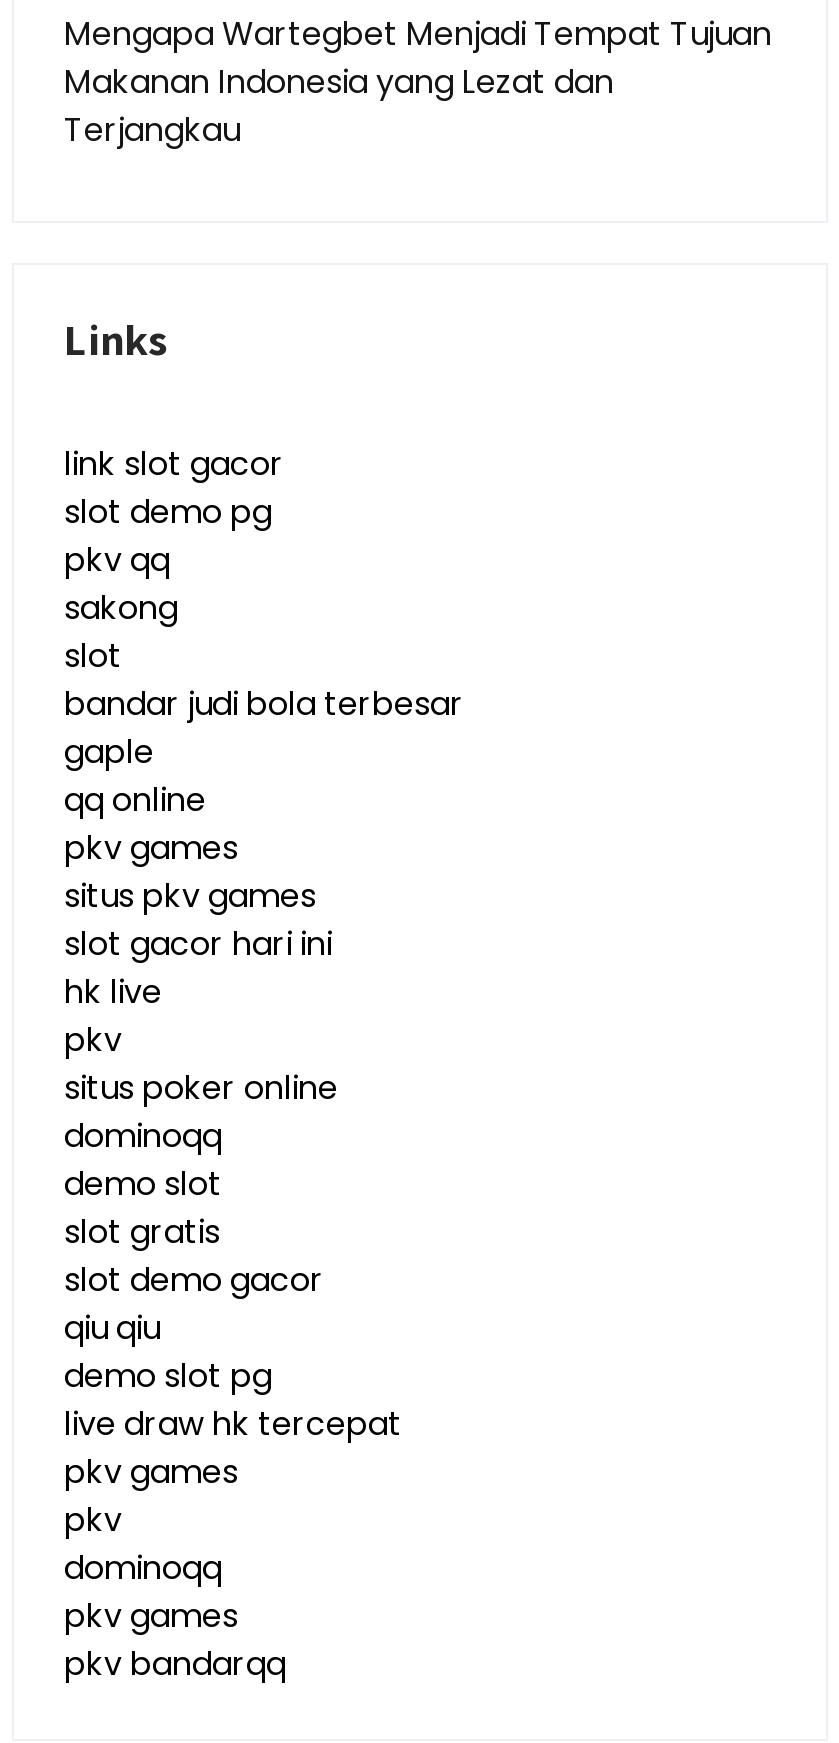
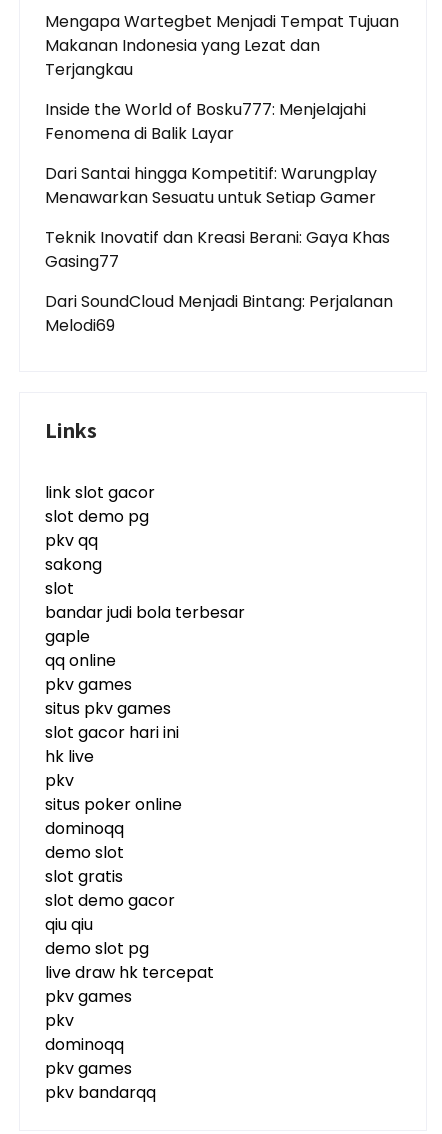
+ Inside the World of Bosku777: Menjelajahi
+ Fenomena di Balik Layar
+ Dari Santai hingga Kompetitif: Warungplay
+ Menawarkan Sesuatu untuk Setiap Gamer
+ Teknik Inovatif dan Kreasi Berani: Gaya Khas
+ Gasing77
+ Dari SoundCloud Menjadi Bintang: Perjalanan
+ Melodi69
